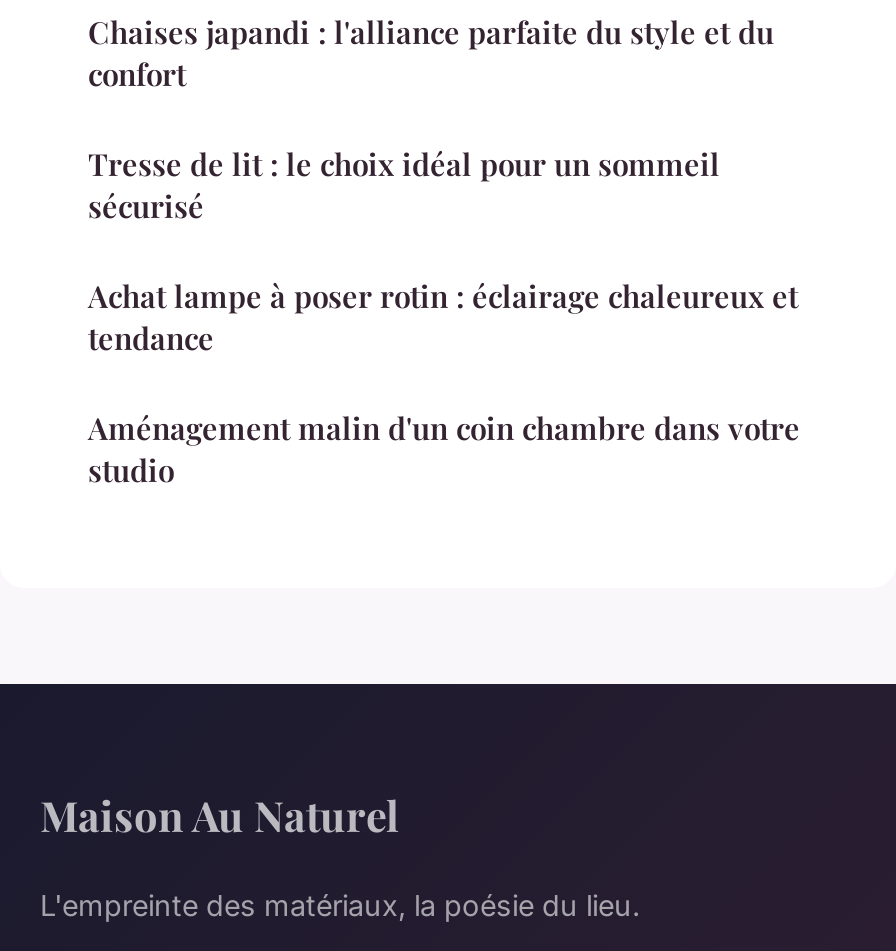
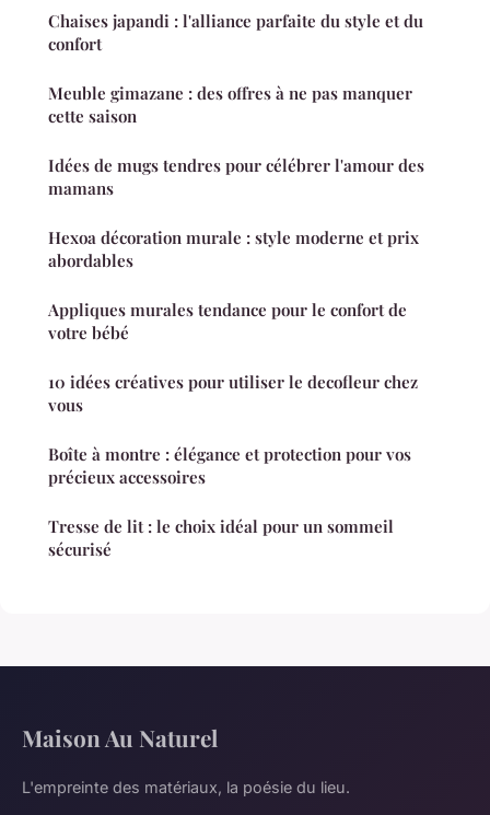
+ Meuble gimazane : des offres à ne pas manquer
+ cette saison
+ Idées de mugs tendres pour célébrer l'amour des
+ mamans
+ Hexoa décoration murale : style moderne et prix
+ abordables
+ Appliques murales tendance pour le confort de
+ votre bébé
+ 10 idées créatives pour utiliser le decofleur chez
+ vous
+ Boîte à montre : élégance et protection pour vos
+ précieux accessoires

moved down: Tresse de lit : le choix idéal pour un sommeil | sécurisé

- Achat lampe à poser rotin : éclairage chaleureux et
- tendance
- Aménagement malin d'un coin chambre dans votre
- studio
